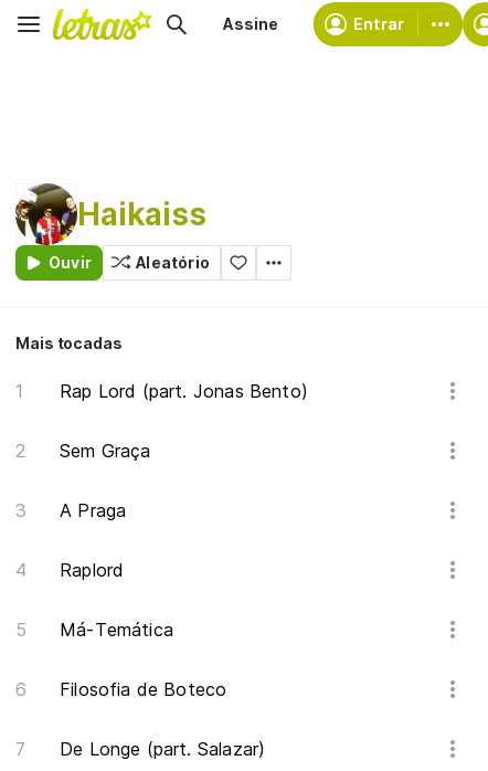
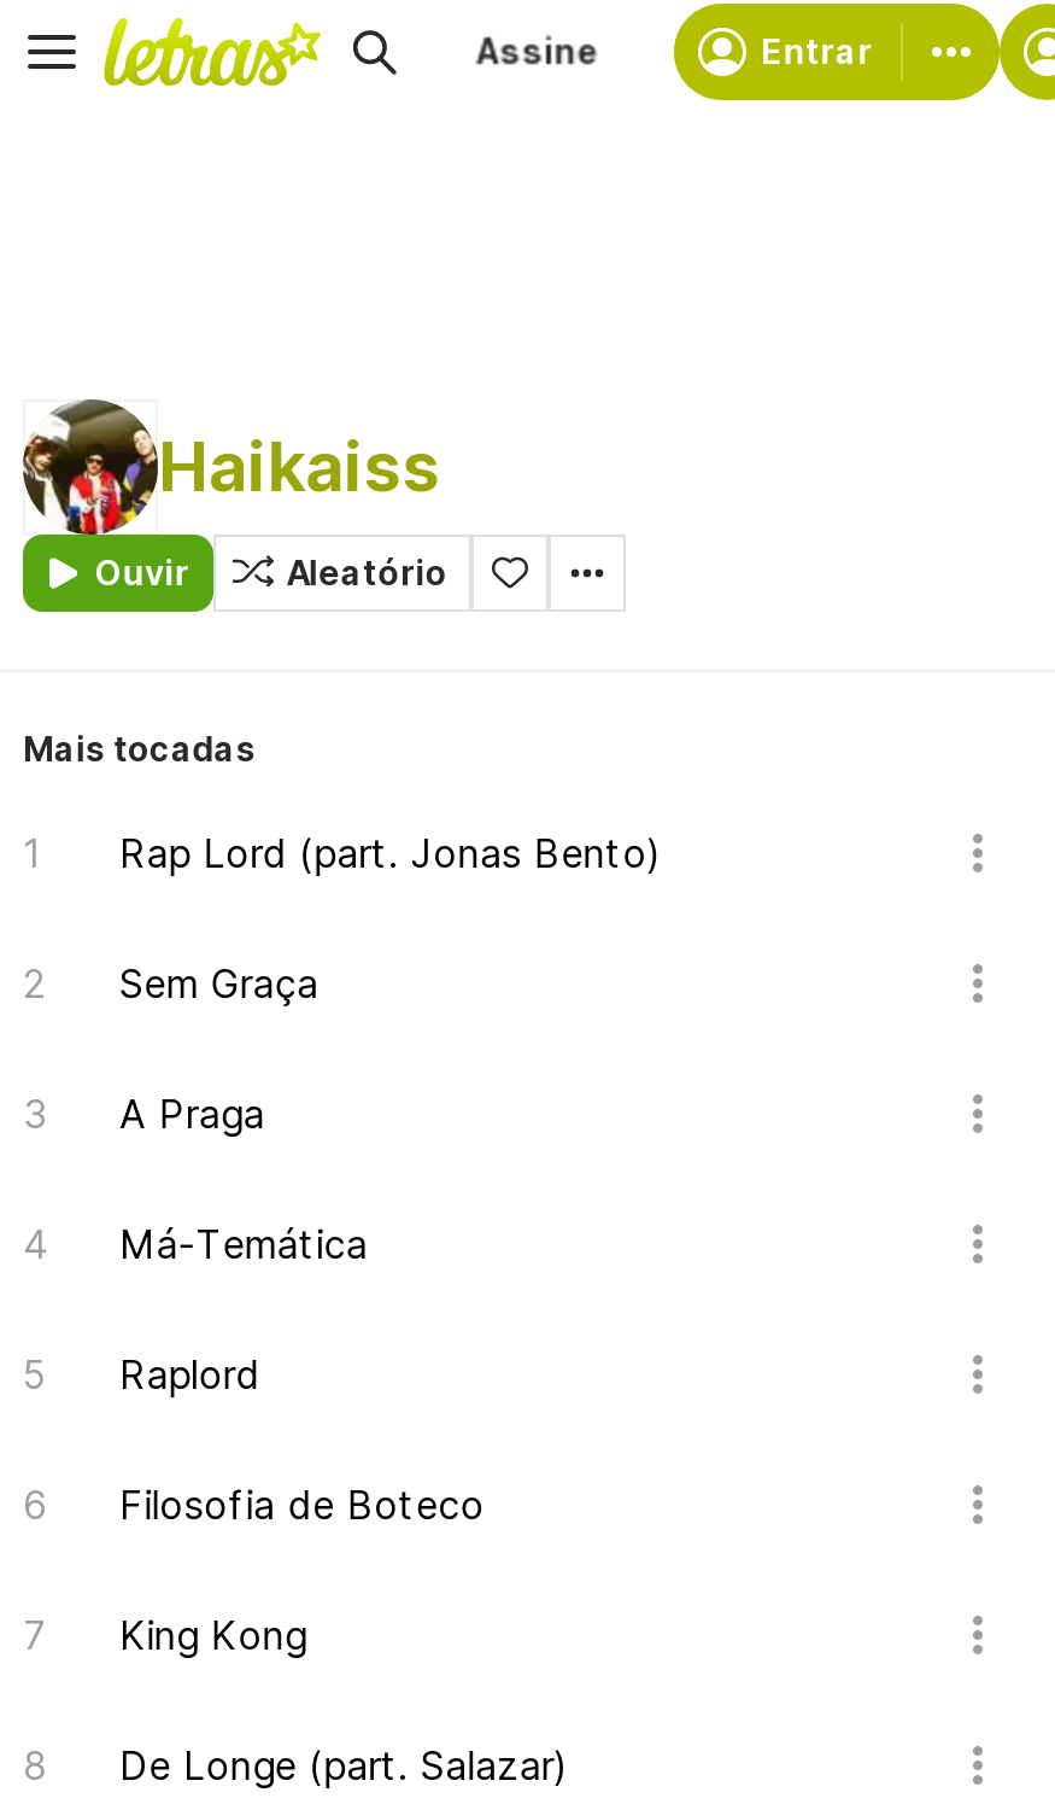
moved up: Má-Temática

+ King Kong
